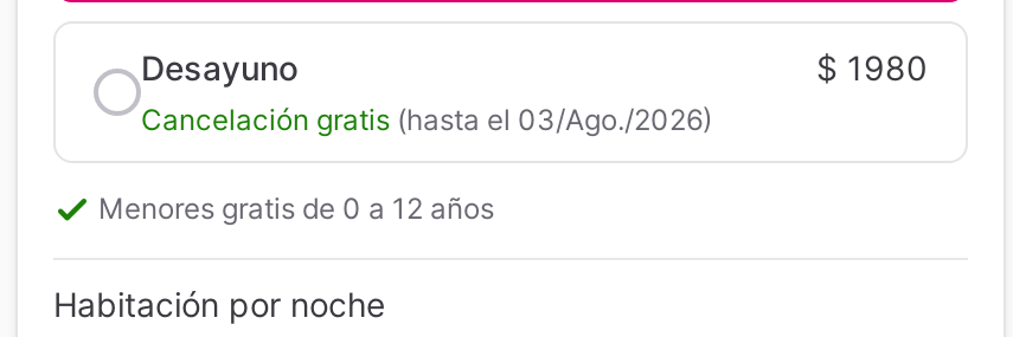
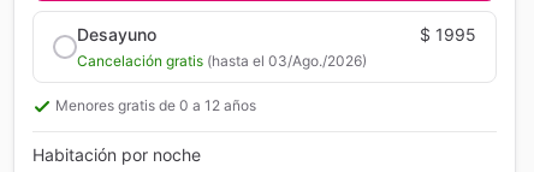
- $ 1980
+ $ 1995
